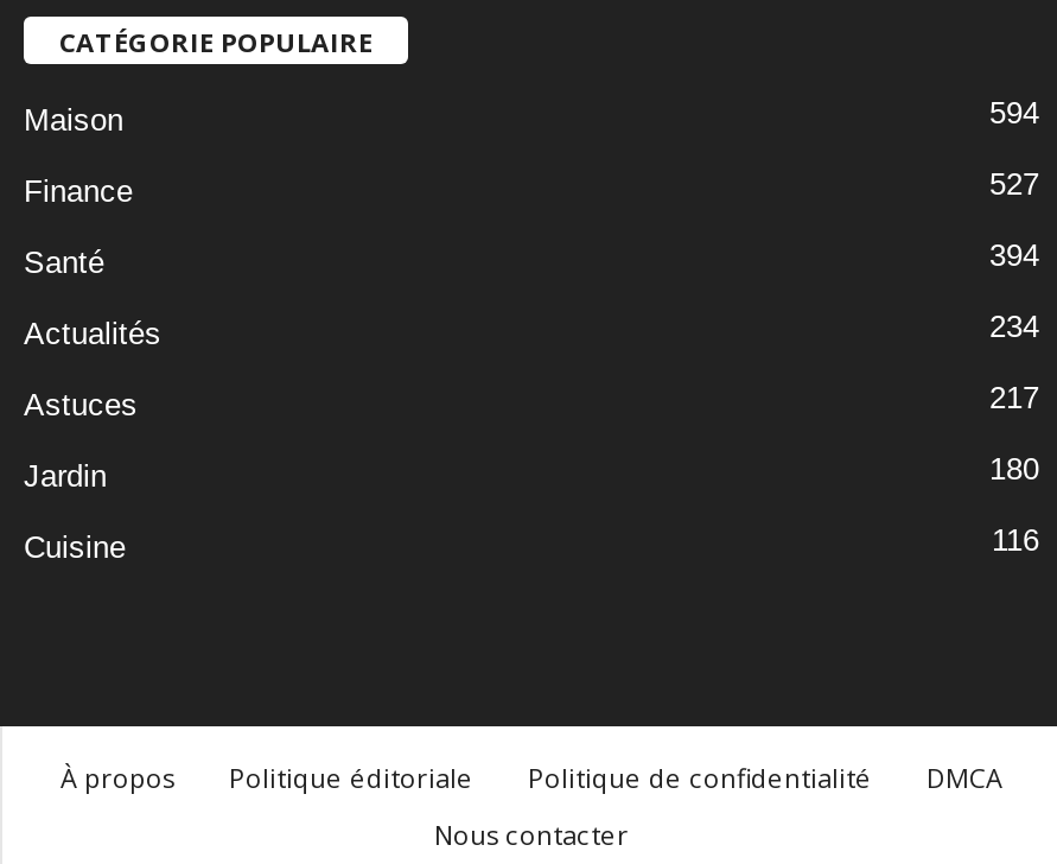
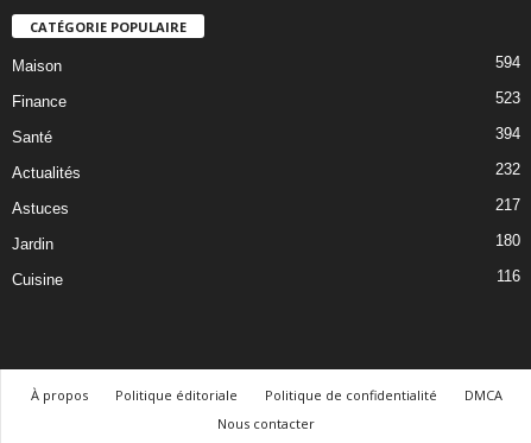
- 527
+ 523

- 234
+ 232
